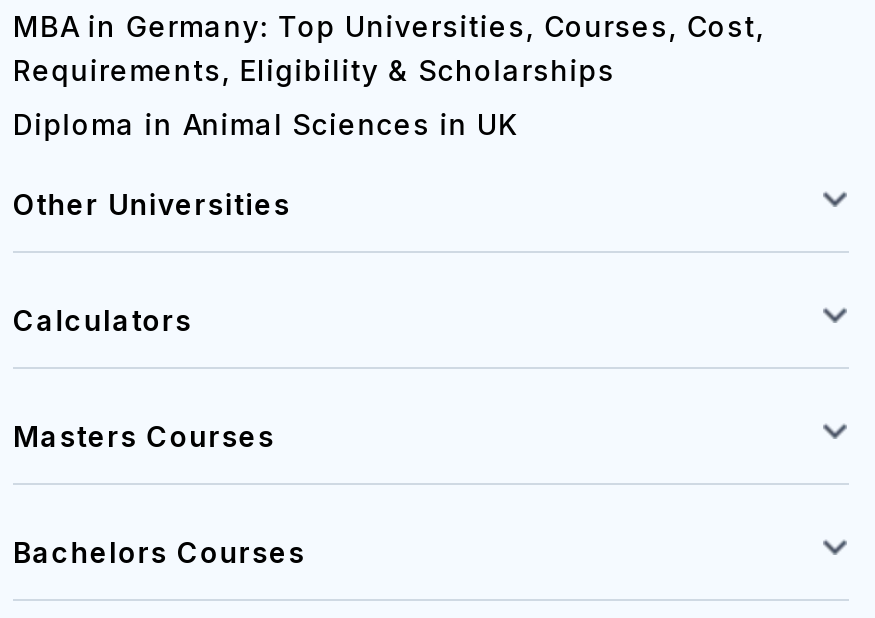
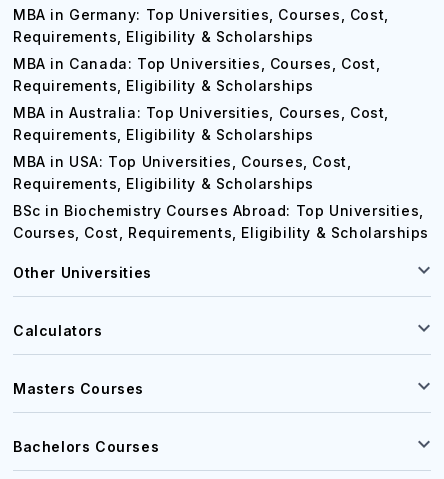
- Diploma in Animal Sciences in UK
+ MBA in Canada: Top Universities, Courses, Cost,
+ Requirements, Eligibility & Scholarships
+ MBA in Australia: Top Universities, Courses, Cost,
+ Requirements, Eligibility & Scholarships
+ MBA in USA: Top Universities, Courses, Cost,
+ Requirements, Eligibility & Scholarships
+ BSc in Biochemistry Courses Abroad: Top Universities,
+ Courses, Cost, Requirements, Eligibility & Scholarships
